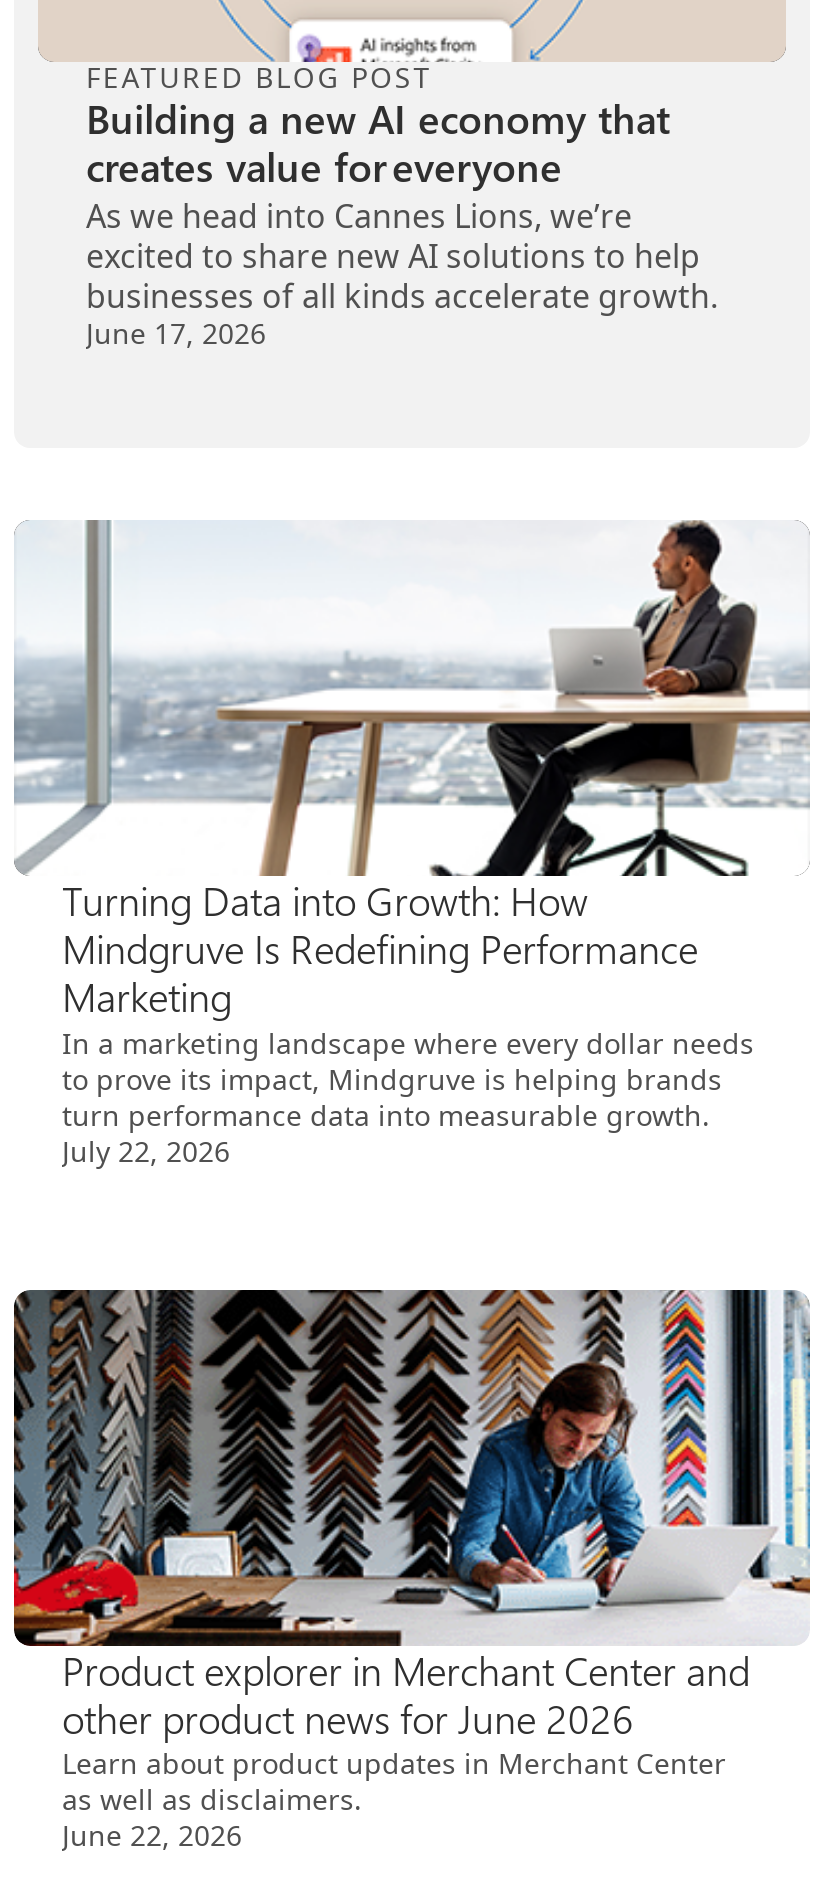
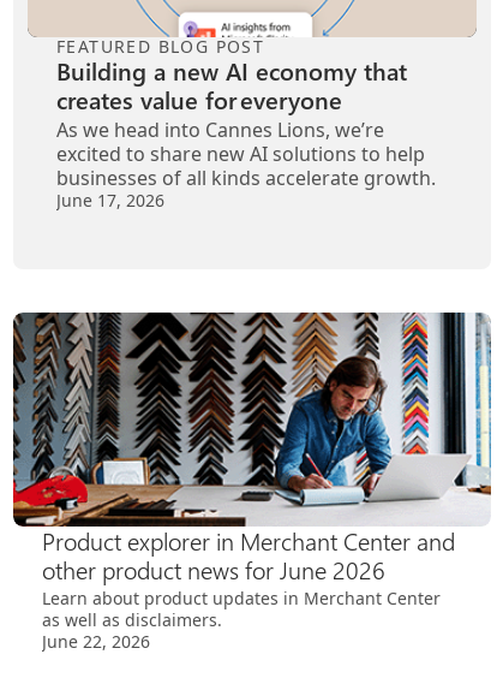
- [image]
- Turning Data into Growth: How
- Mindgruve Is Redefining Performance
- Marketing
- In a marketing landscape where every dollar needs
- to prove its impact, Mindgruve is helping brands
- turn performance data into measurable growth.
- July 22, 2026
